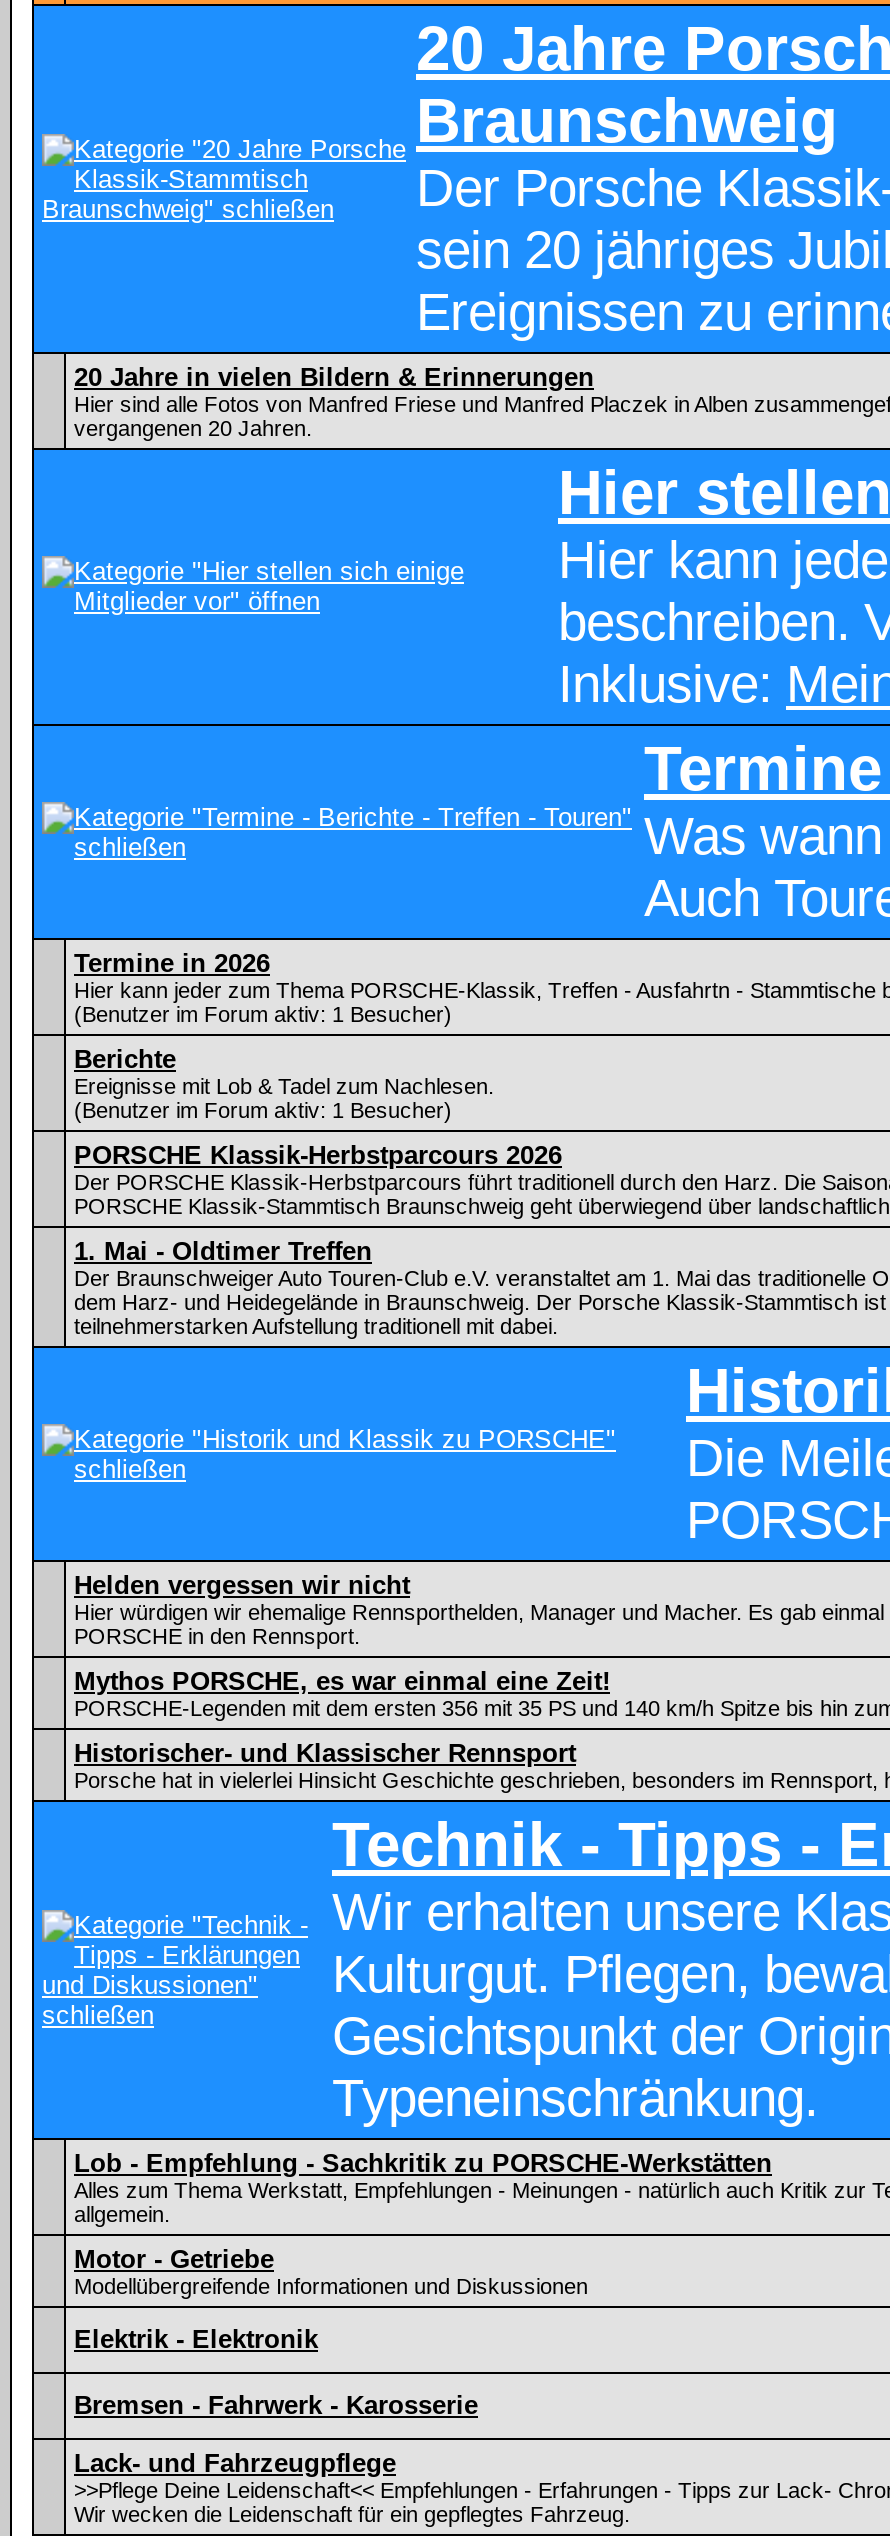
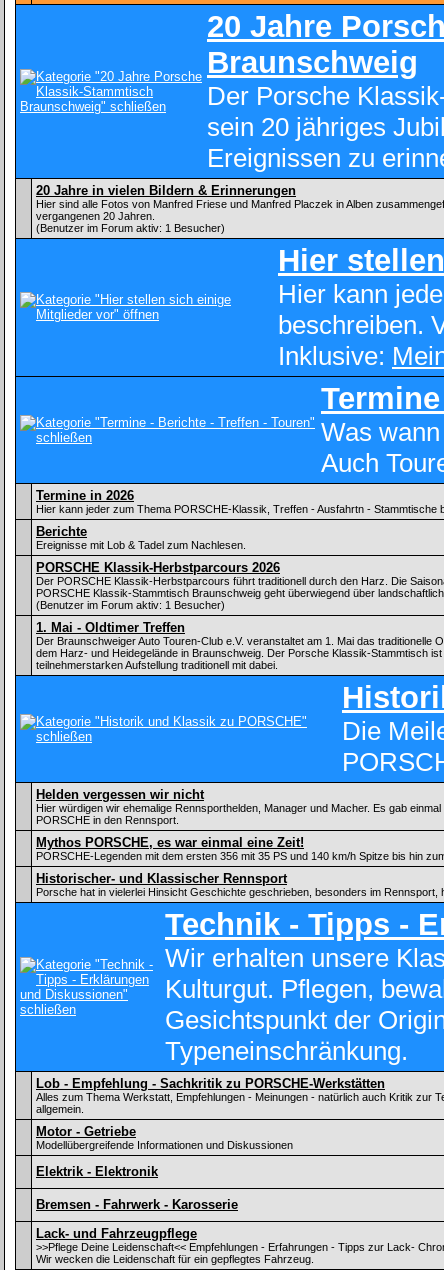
+ (Benutzer im Forum aktiv: 1 Besucher)

- (Benutzer im Forum aktiv: 1 Besucher)

- (Benutzer im Forum aktiv: 1 Besucher)

+ (Benutzer im Forum aktiv: 1 Besucher)
